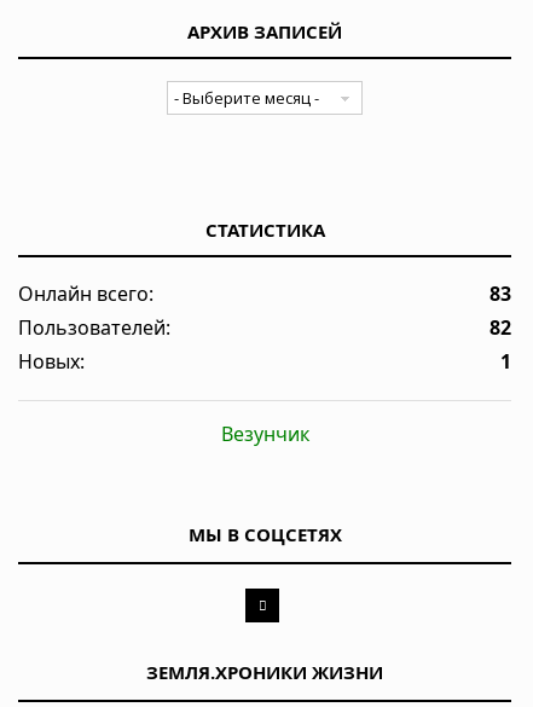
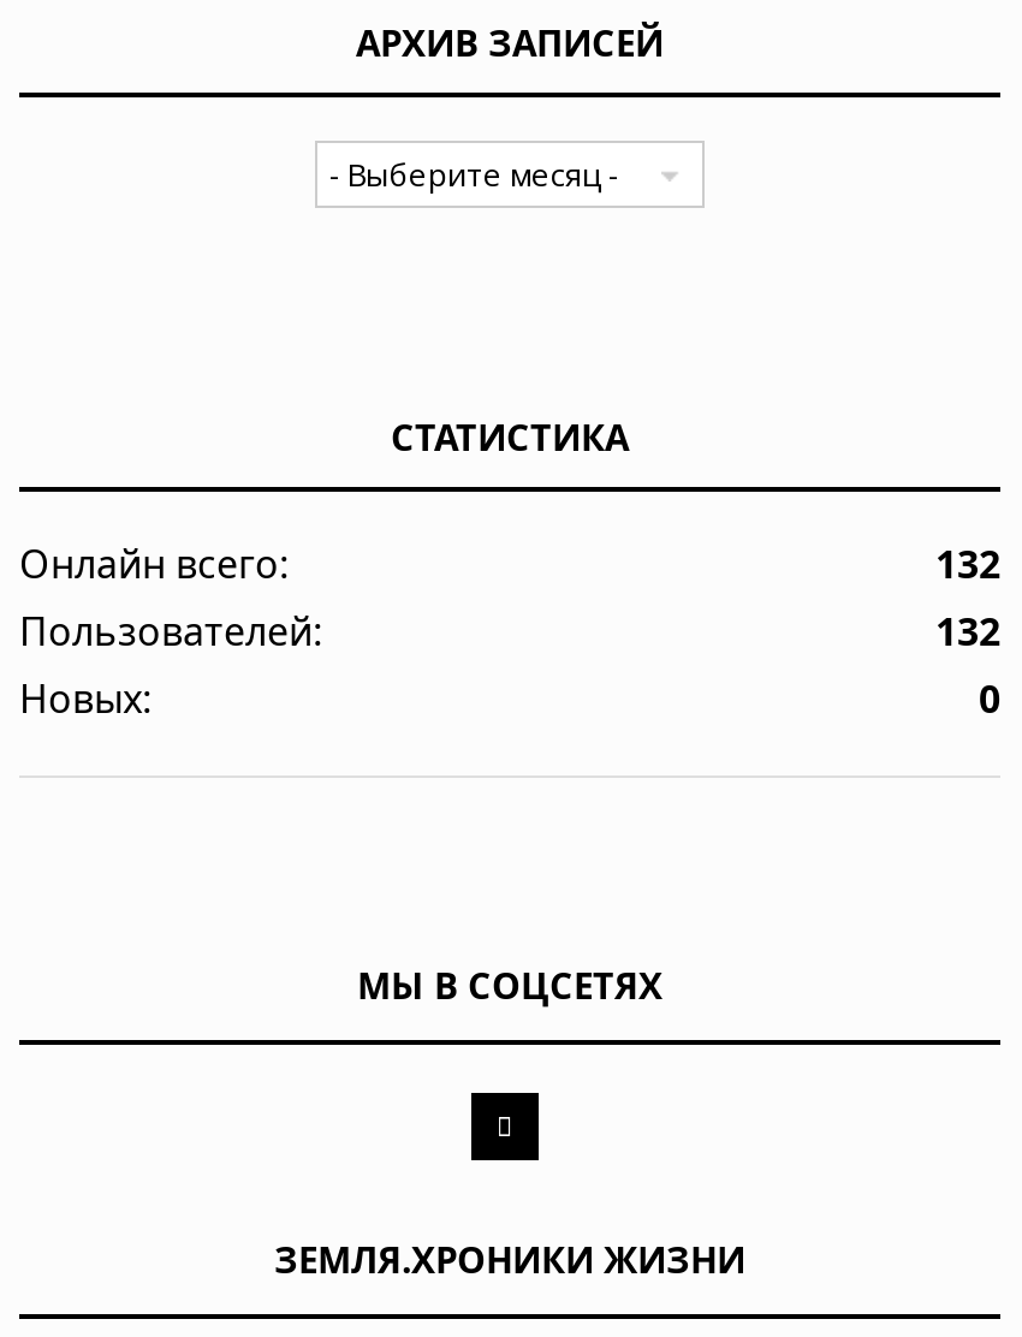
- 83
+ 132

- 82
+ 132

- 1
- Везунчик
+ 0
